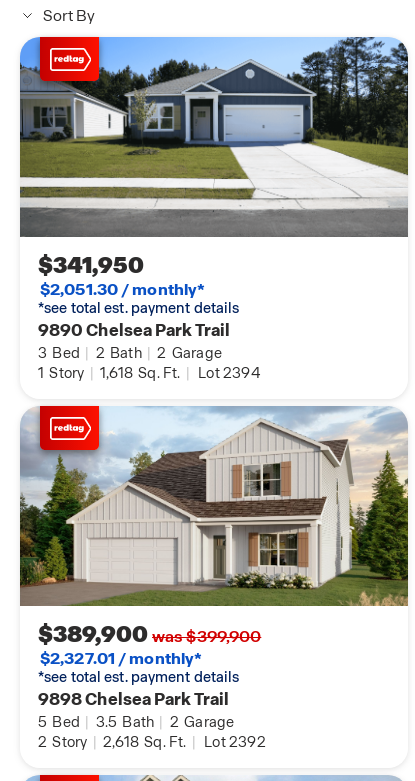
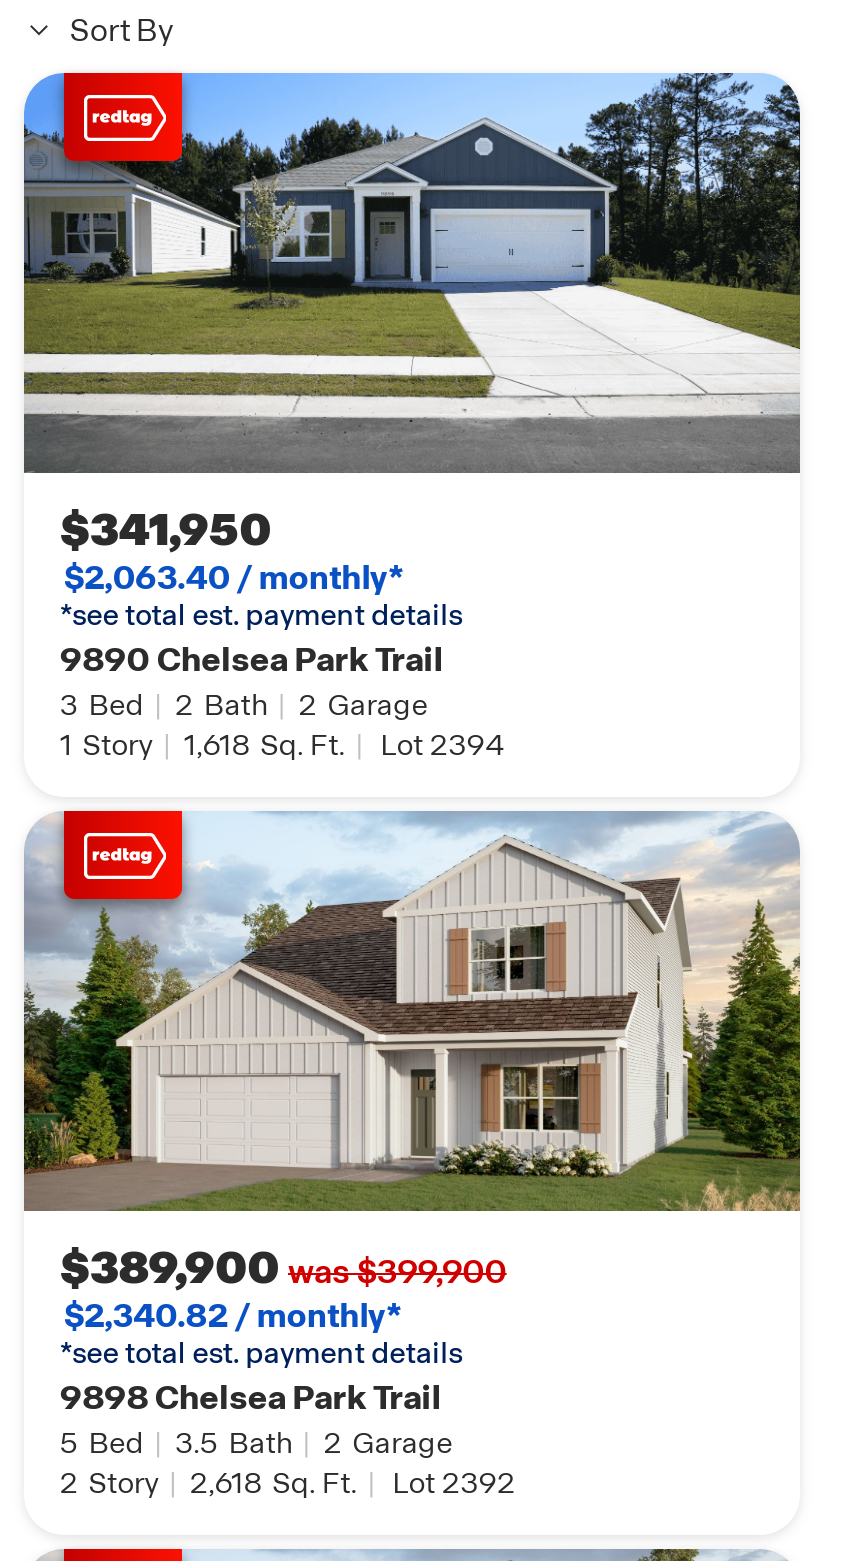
- $2,051.30 / monthly*
+ $2,063.40 / monthly*

- $2,327.01 / monthly*
+ $2,340.82 / monthly*
